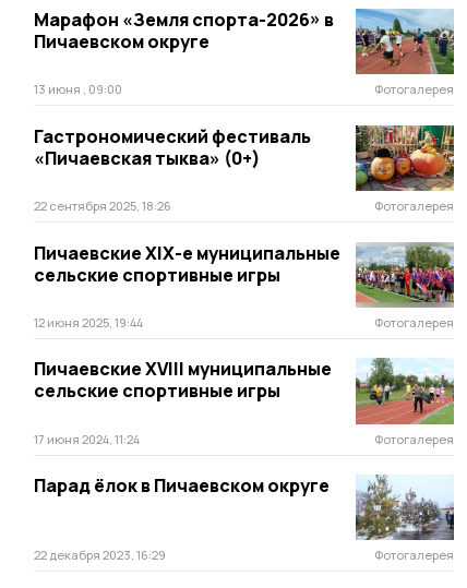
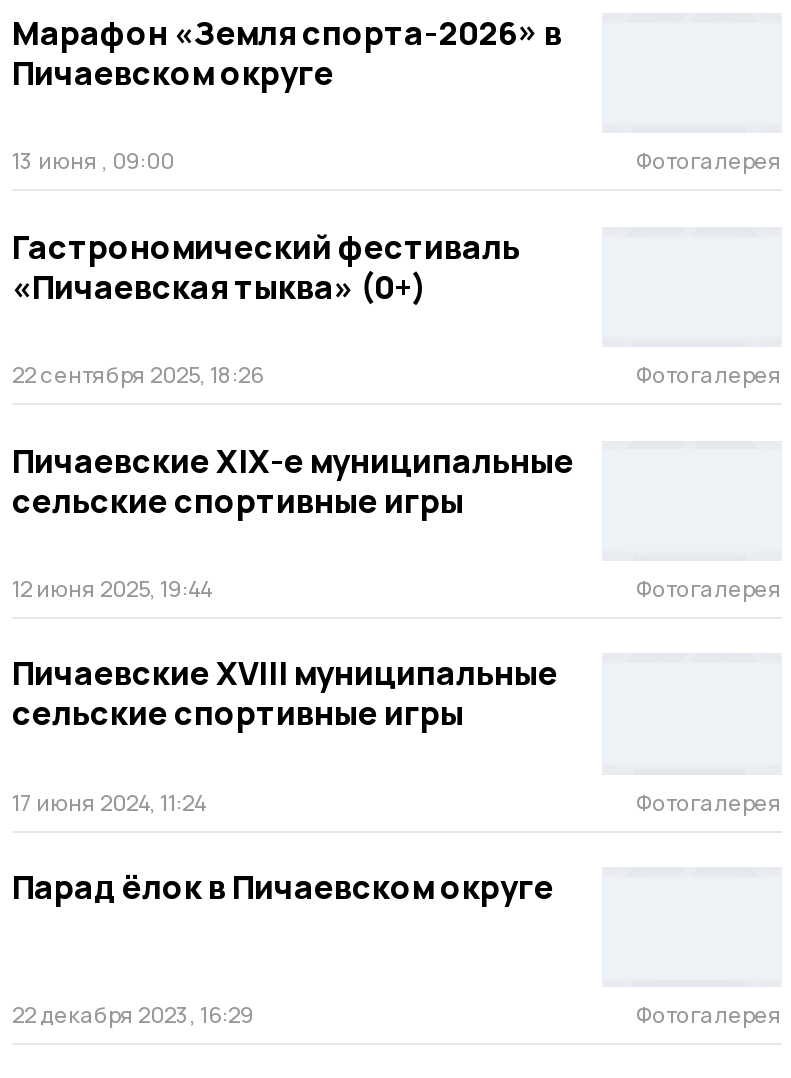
- [image]

- [image]

- [image]

- [image]

- [image]
